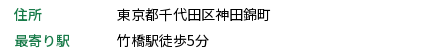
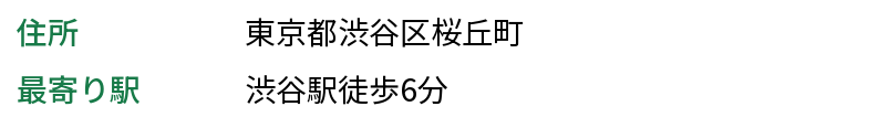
- 東京都千代田区神田錦町
+ 東京都渋谷区桜丘町

- 竹橋駅徒歩5分
+ 渋谷駅徒歩6分
